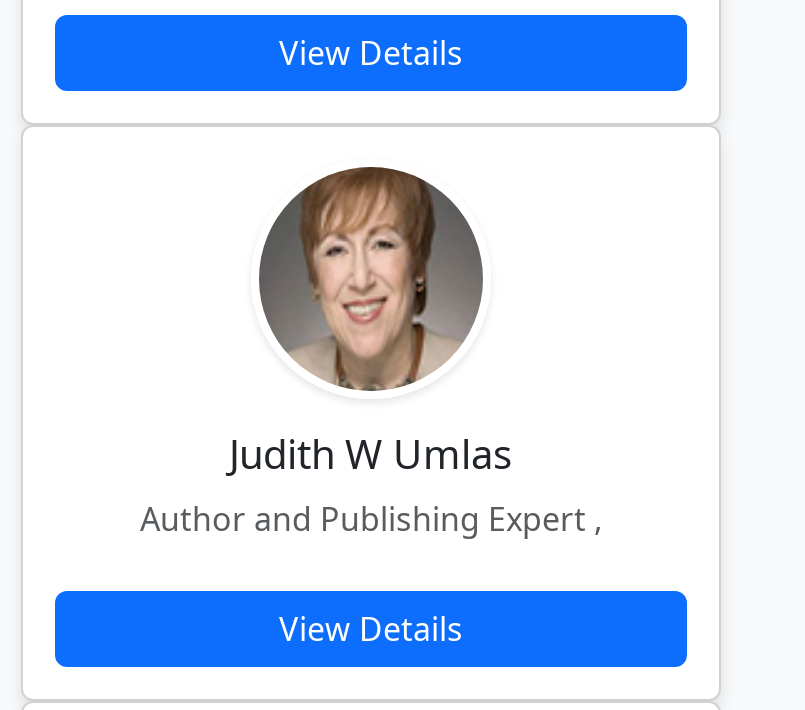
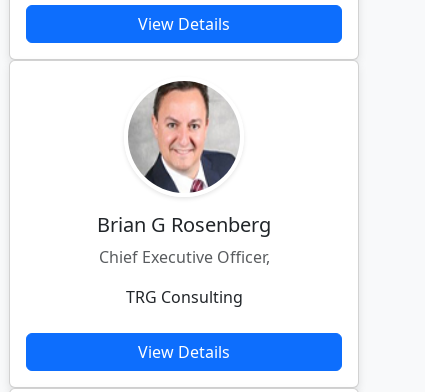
- [image]
+ [image]

- Judith W Umlas
- Author and Publishing Expert ,
+ Brian G Rosenberg
+ Chief Executive Officer,
+ TRG Consulting
